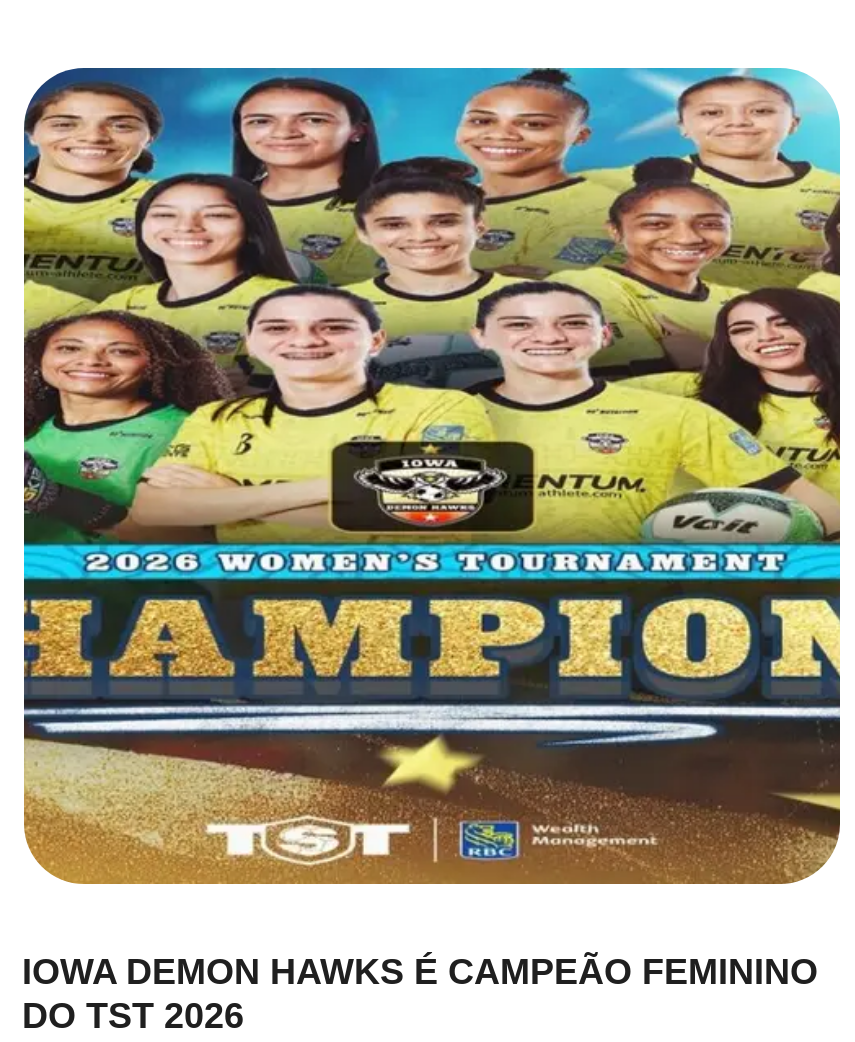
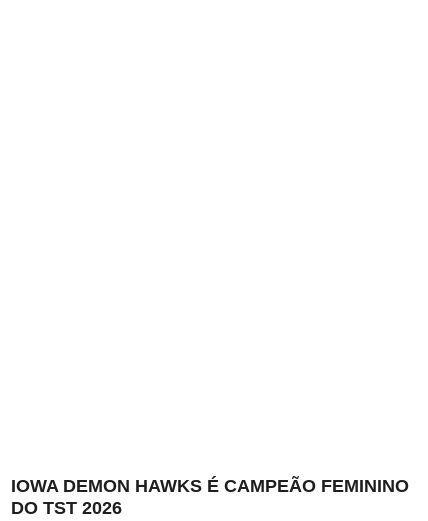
- [image]
